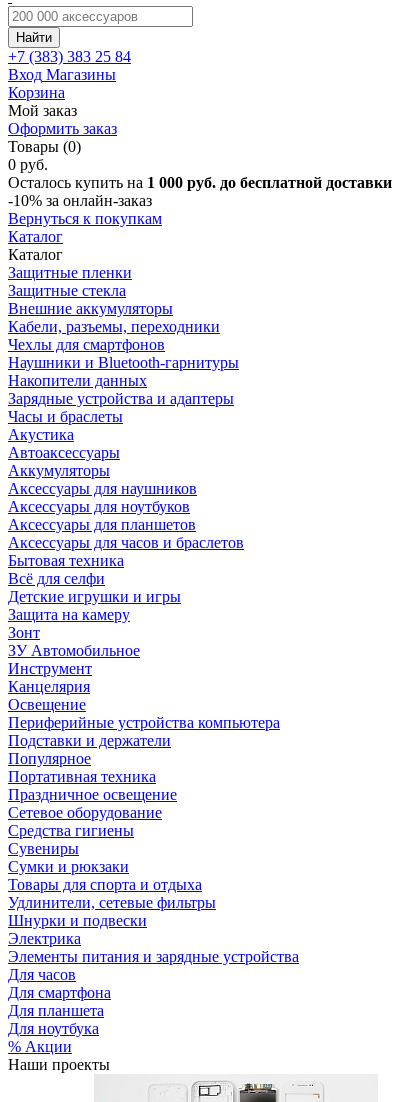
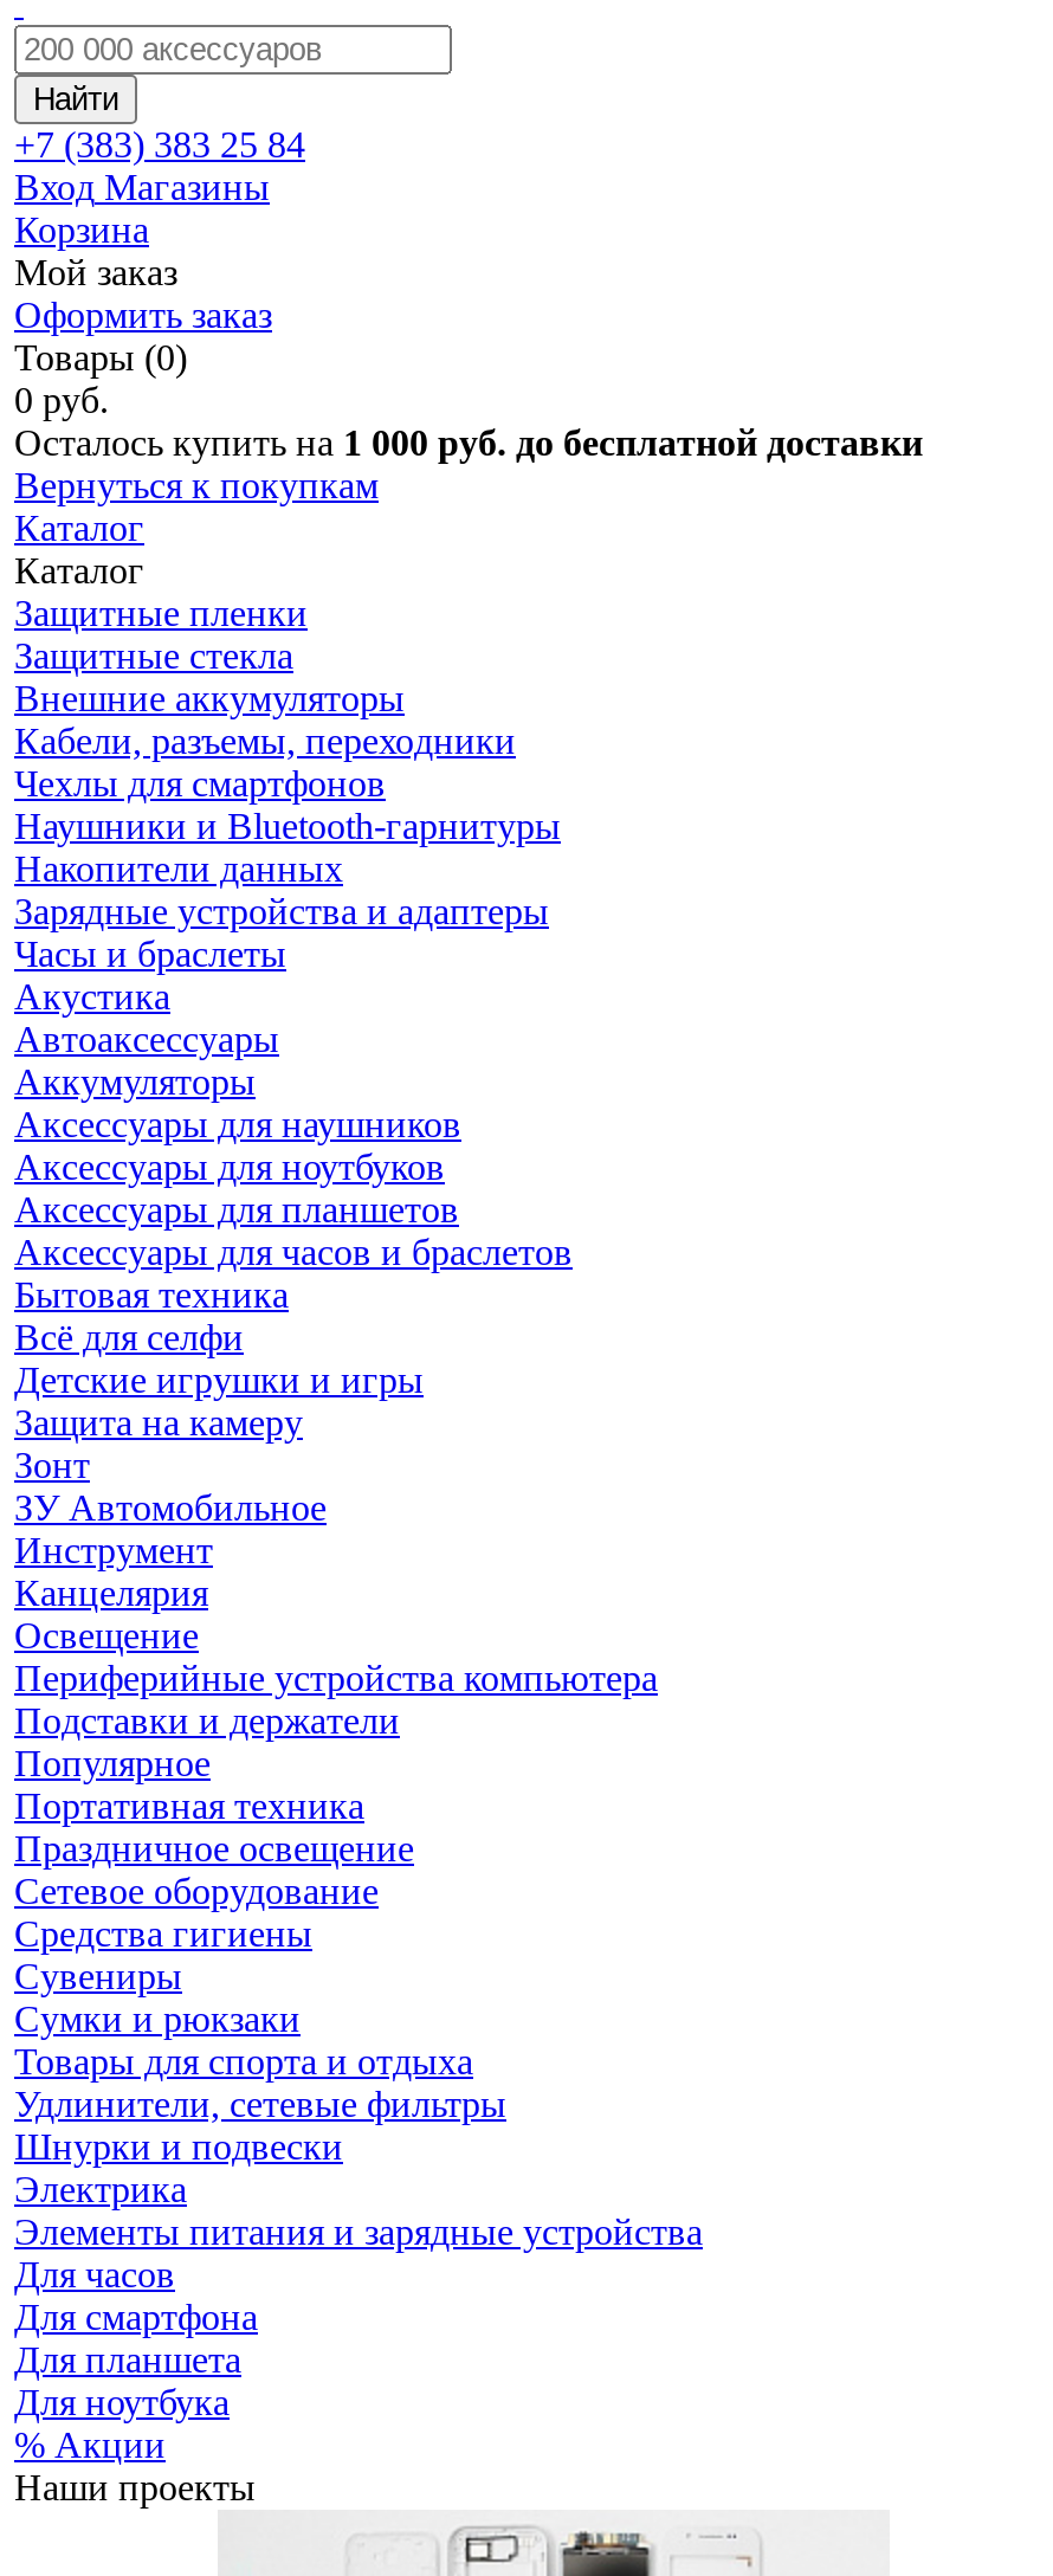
- -10% за онлайн-заказ
